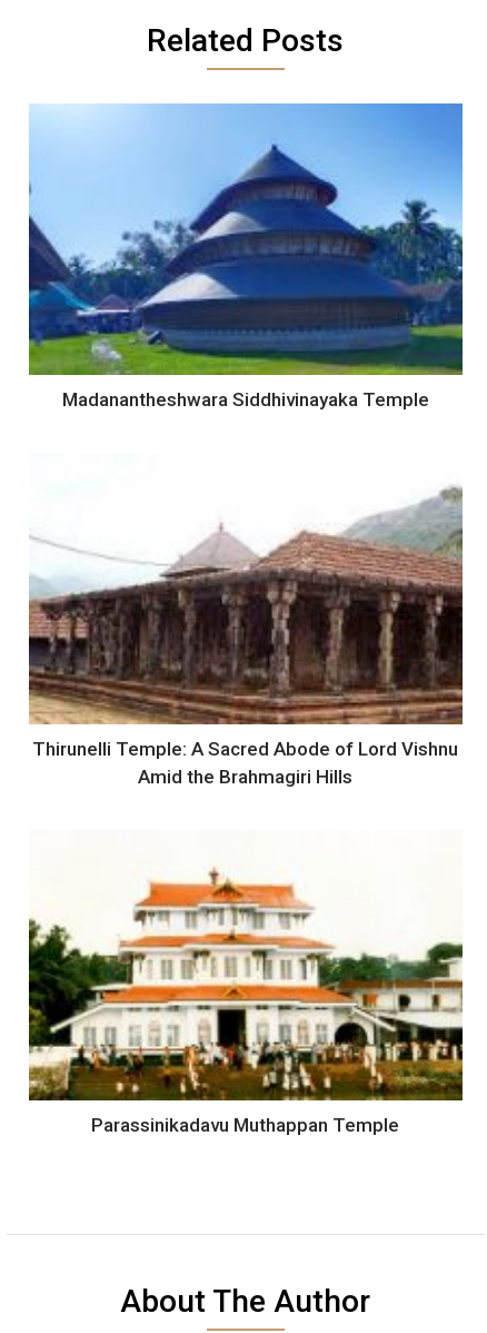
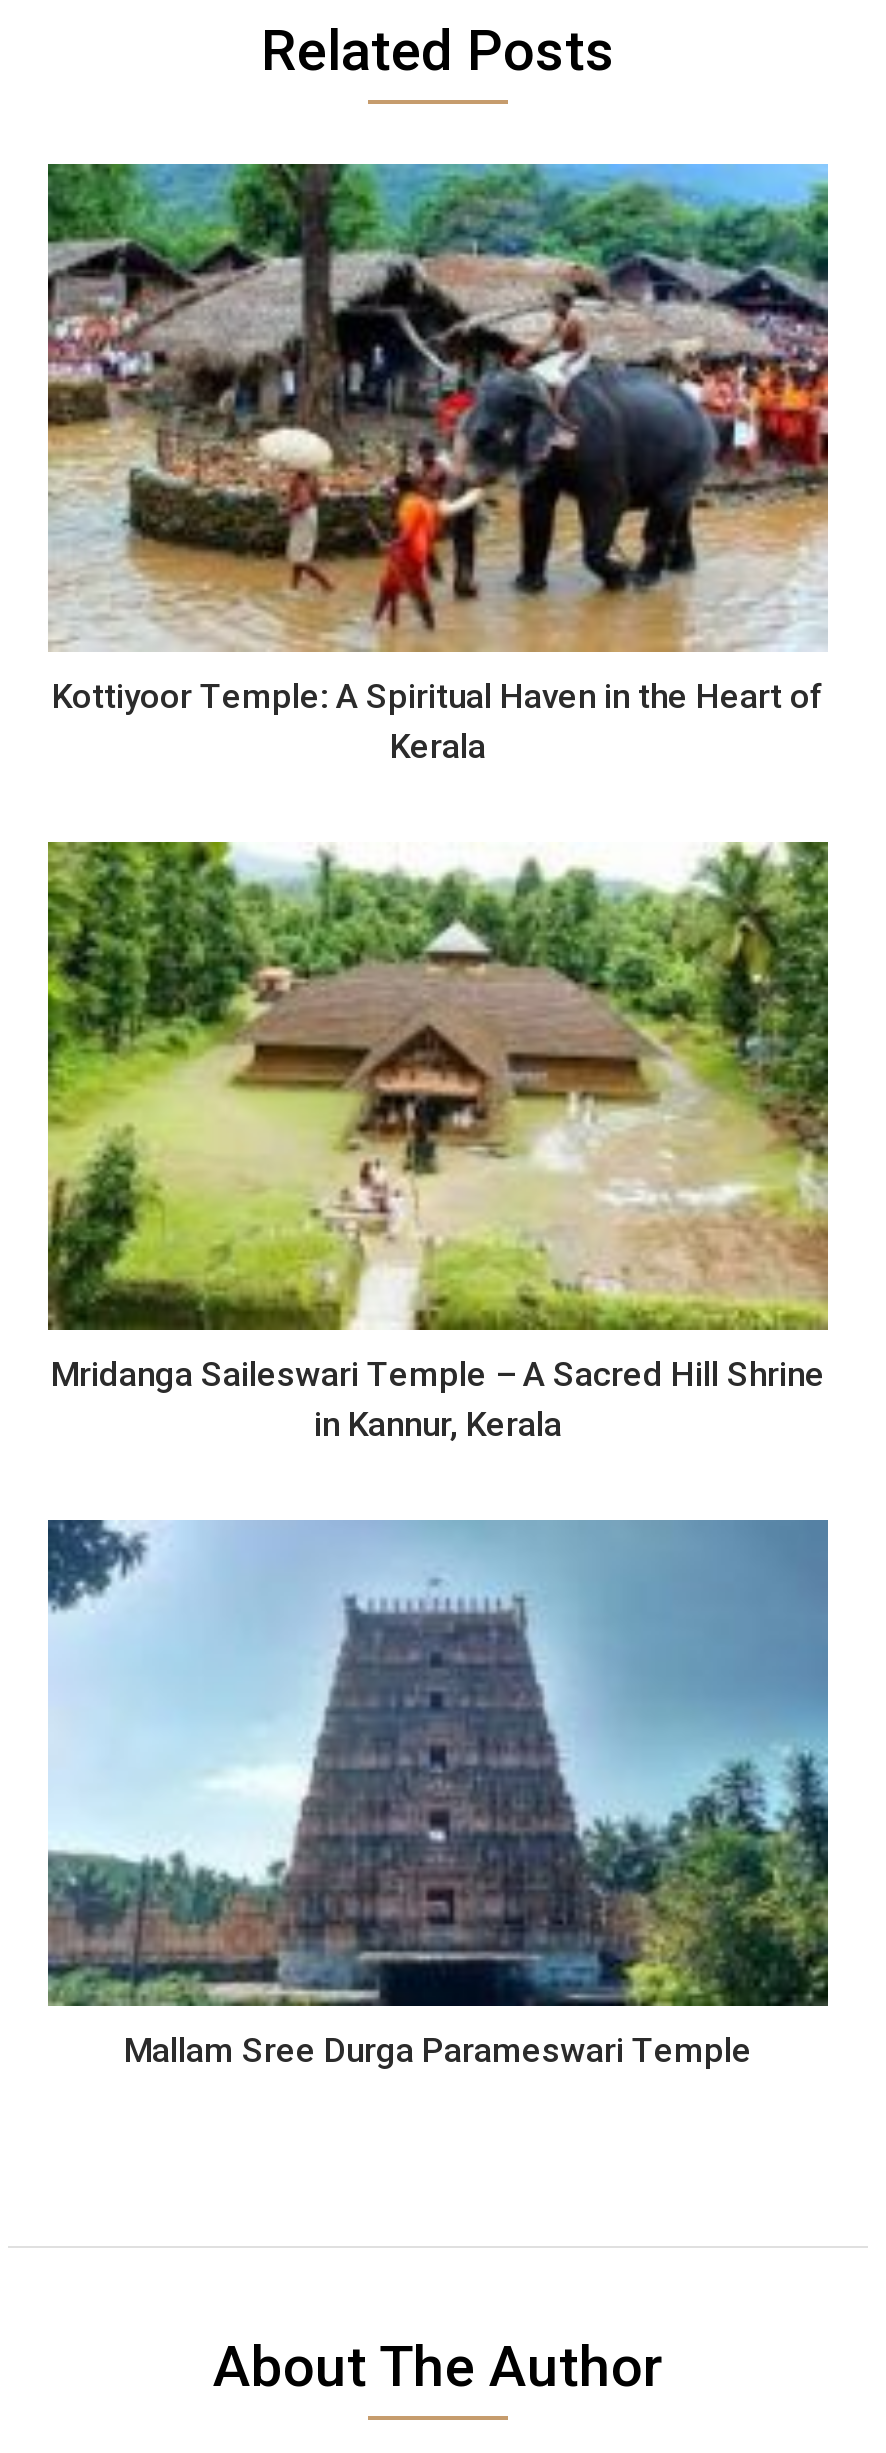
- [image]
- Madanantheshwara Siddhivinayaka Temple
+ [image]
+ Kottiyoor Temple: A Spiritual Haven in the Heart of
+ Kerala

- [image]
- Thirunelli Temple: A Sacred Abode of Lord Vishnu
- Amid the Brahmagiri Hills
+ [image]
+ Mridanga Saileswari Temple – A Sacred Hill Shrine
+ in Kannur, Kerala

- [image]
- Parassinikadavu Muthappan Temple
+ [image]
+ Mallam Sree Durga Parameswari Temple
